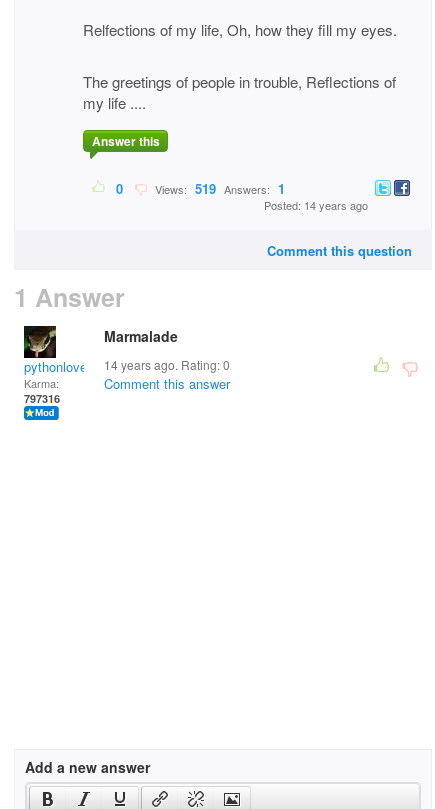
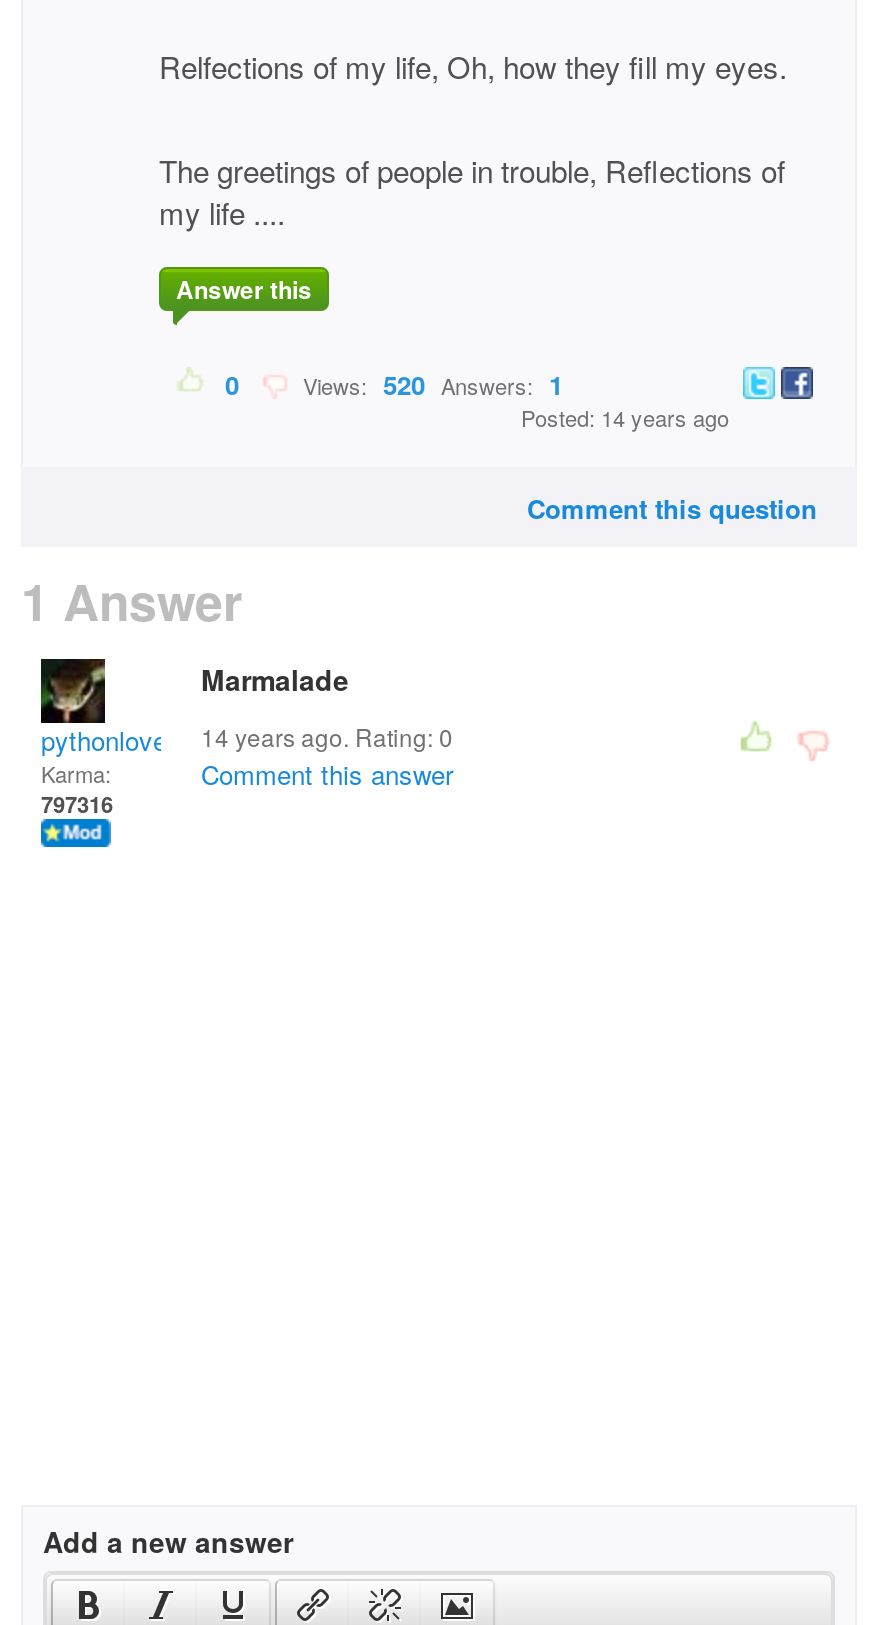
- Views: 519 Answers: 1
+ Views: 520 Answers: 1
